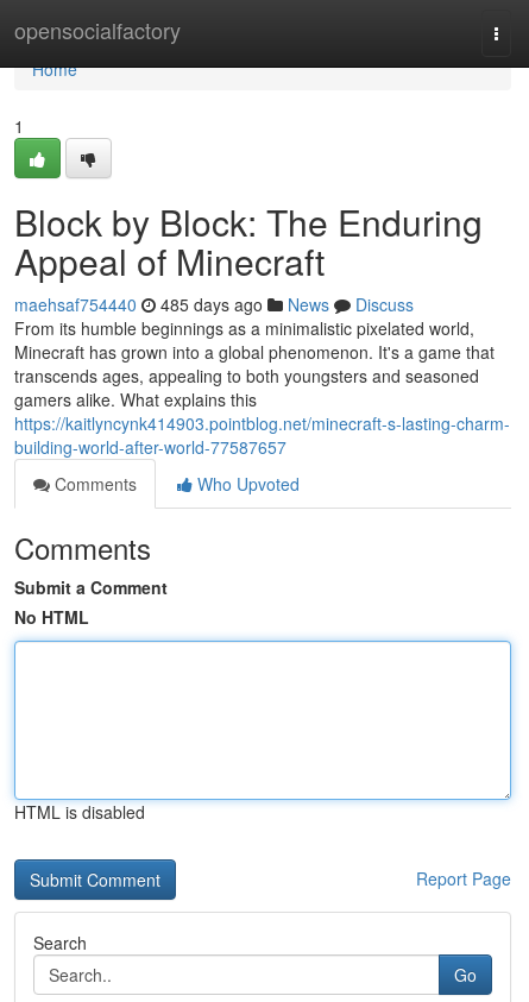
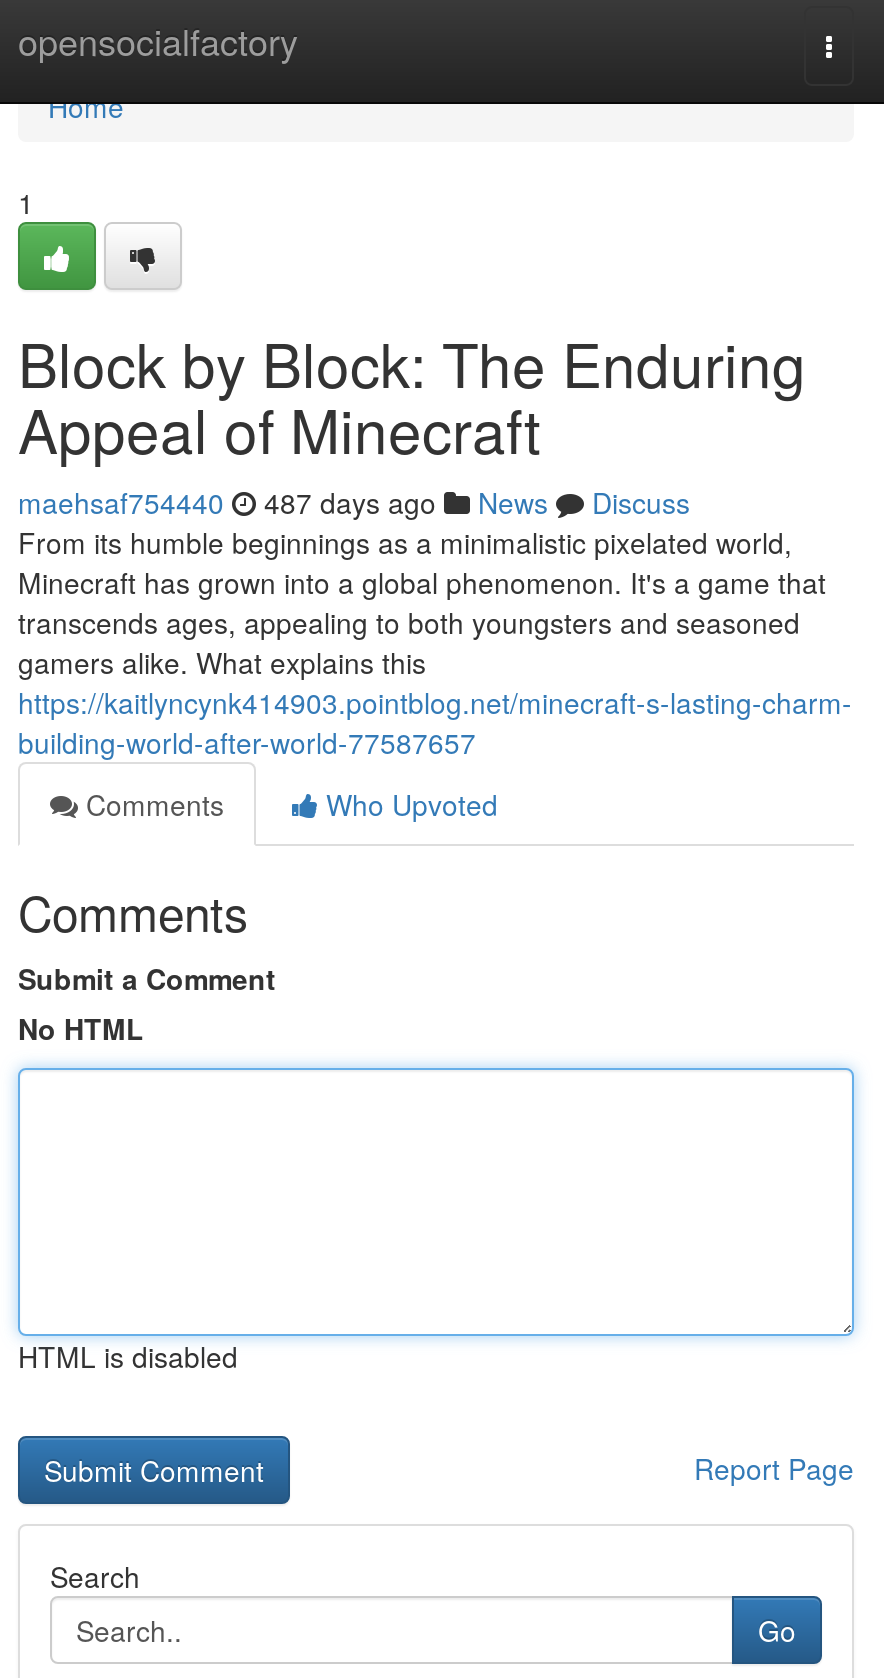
- maehsaf754440 485 days ago News Discuss
+ maehsaf754440 487 days ago News Discuss
